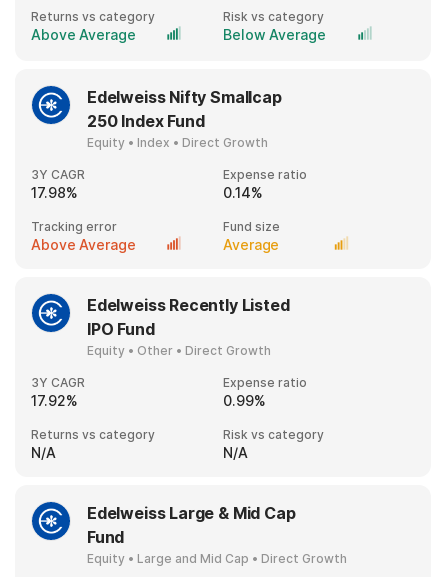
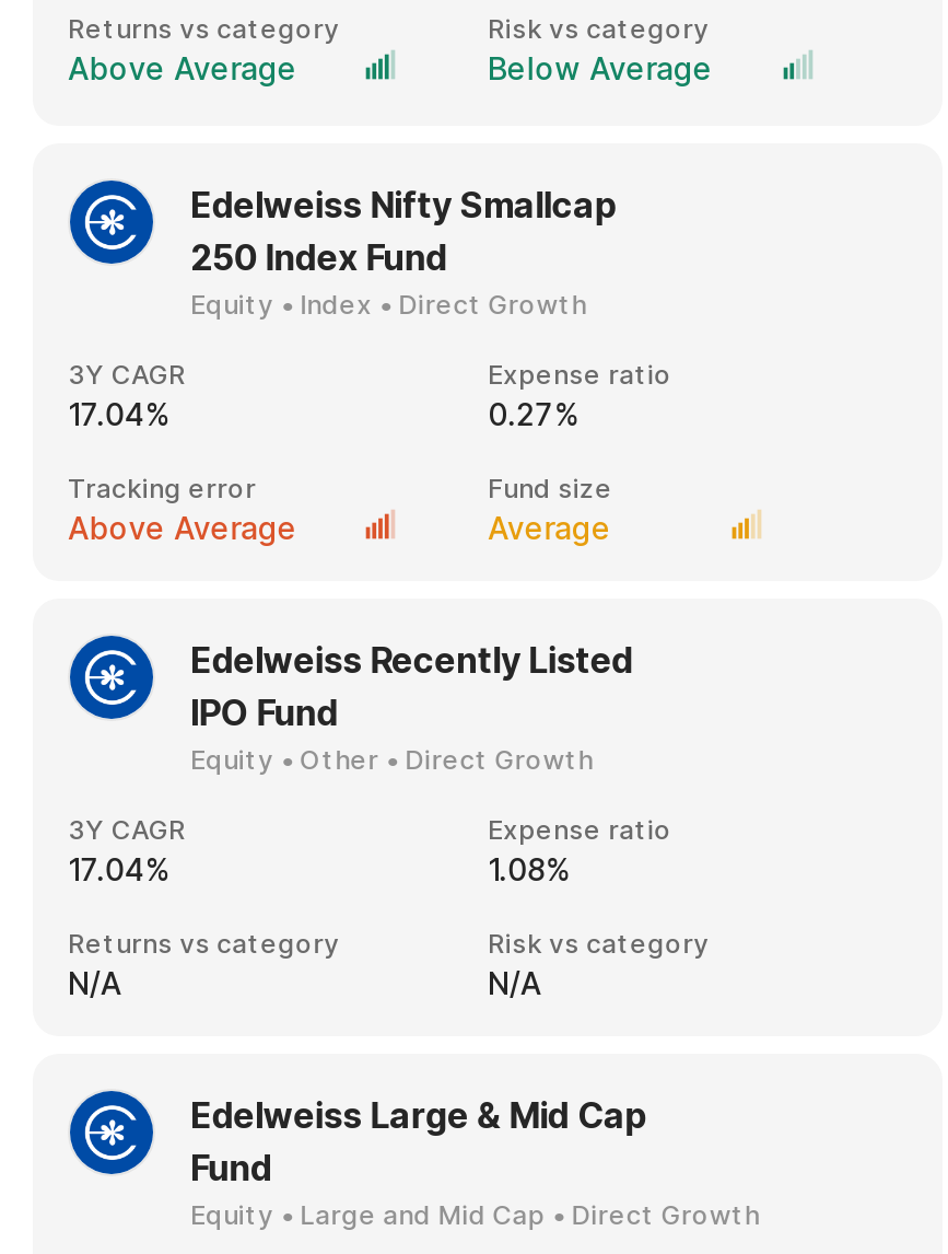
- 17.98%
+ 17.04%

- 0.14%
+ 0.27%

- 17.92%
+ 17.04%

- 0.99%
+ 1.08%
